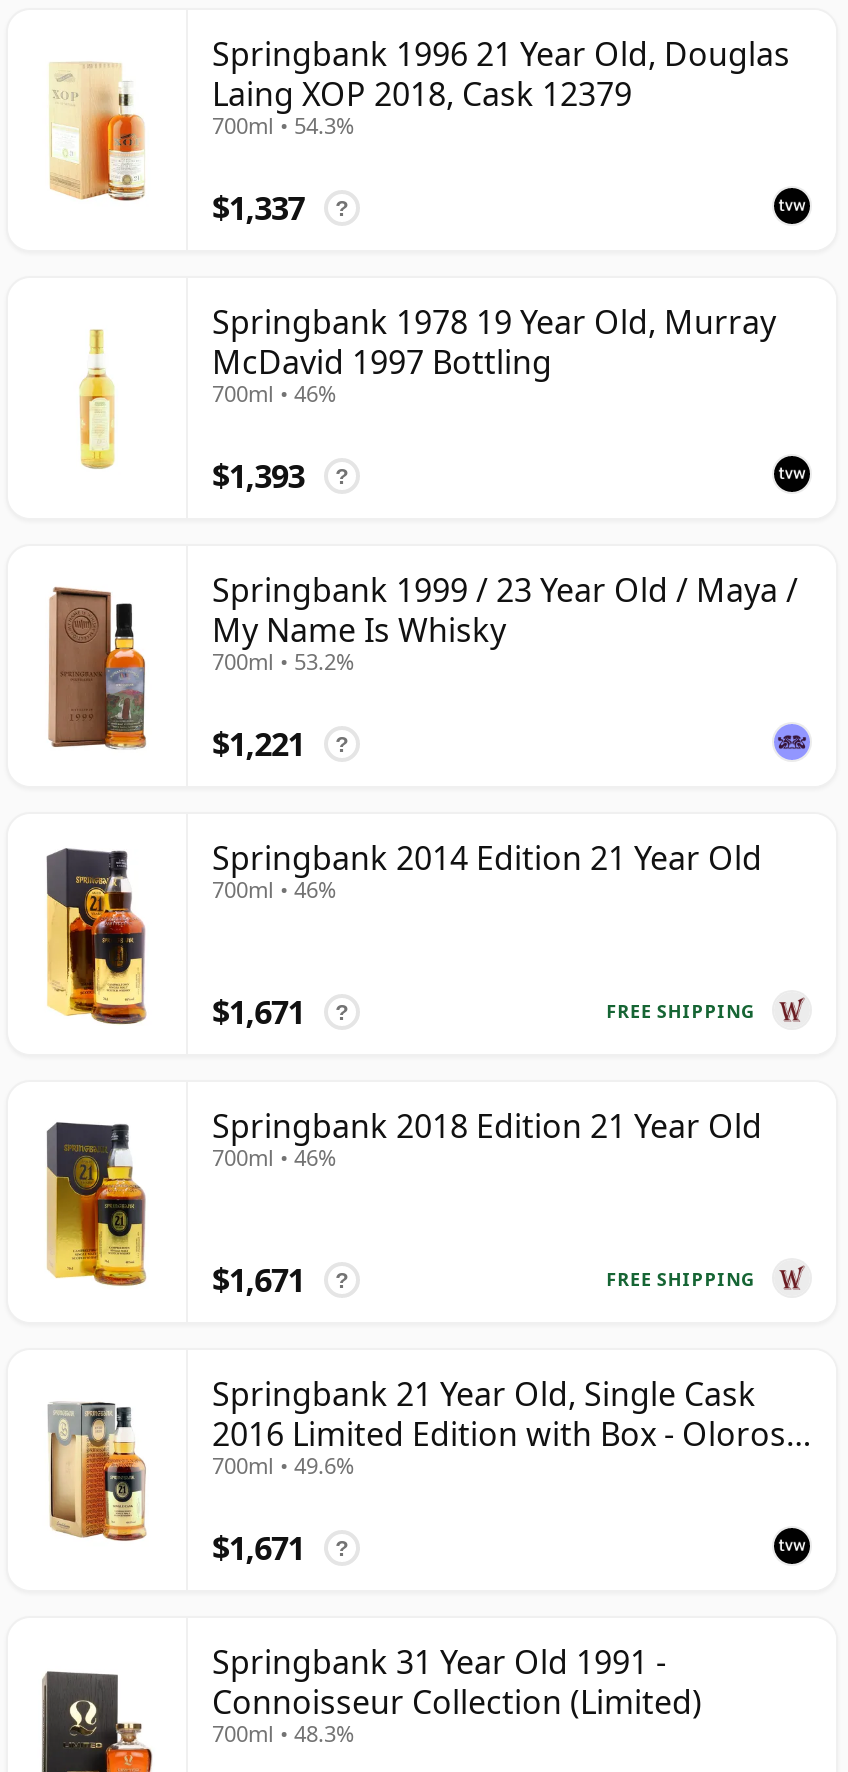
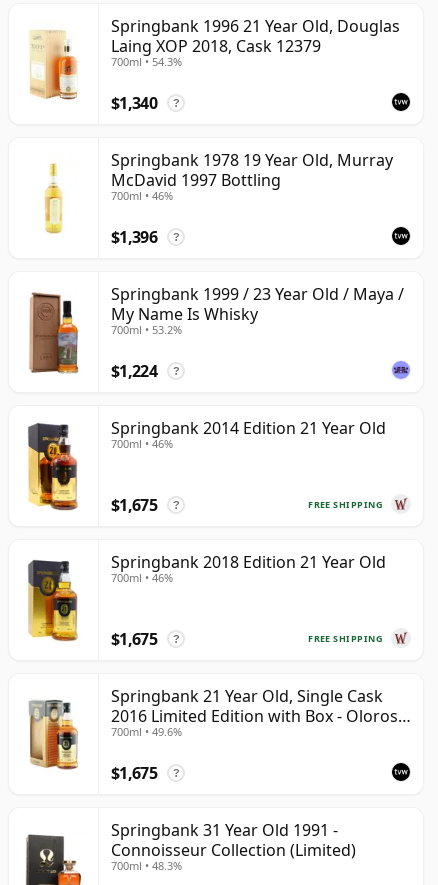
- $1,337
+ $1,340

- $1,393
+ $1,396

- $1,221
+ $1,224

- $1,671
+ $1,675

- $1,671
+ $1,675

- $1,671
+ $1,675
